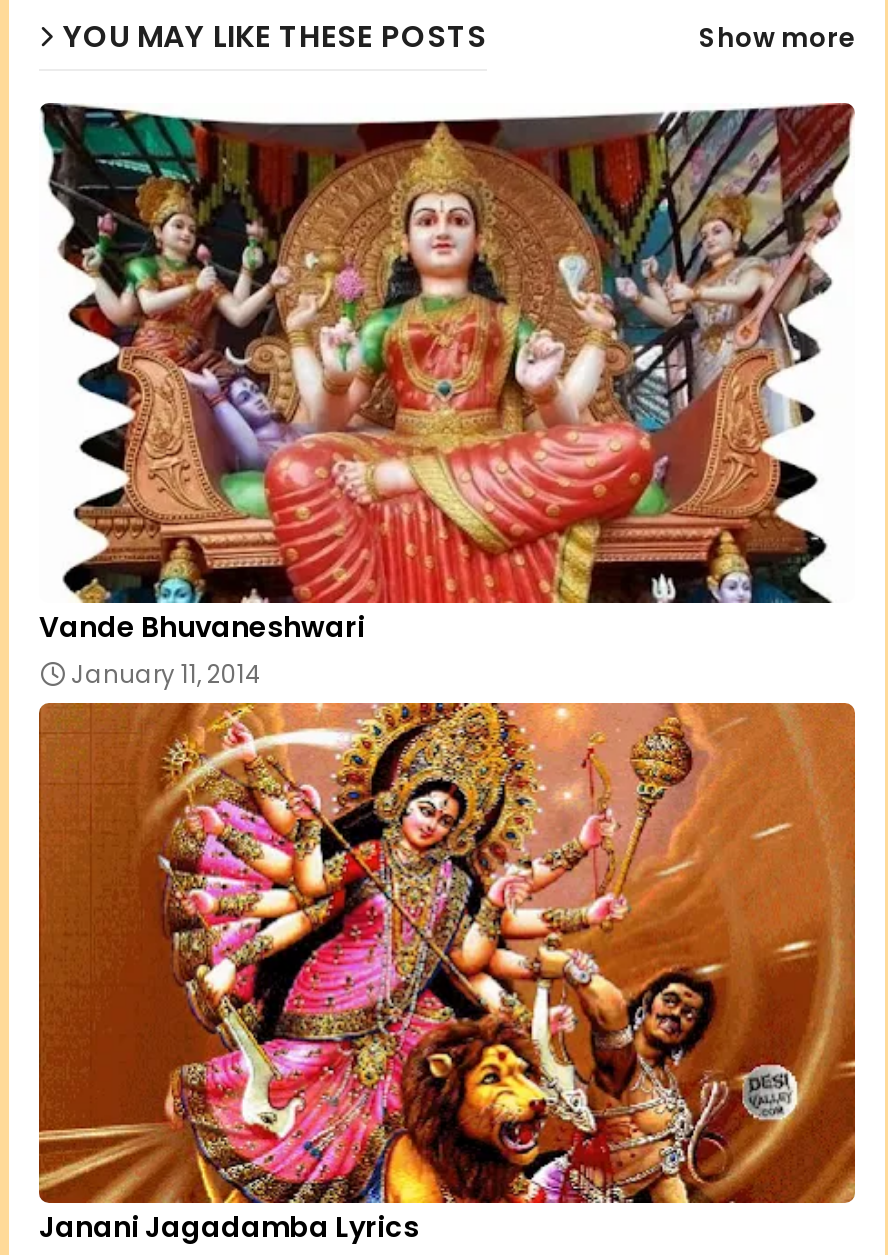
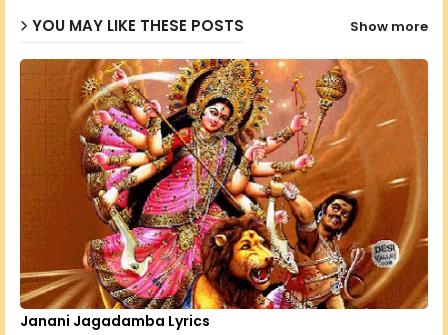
- [image]
- Vande Bhuvaneshwari
- January 11, 2014
